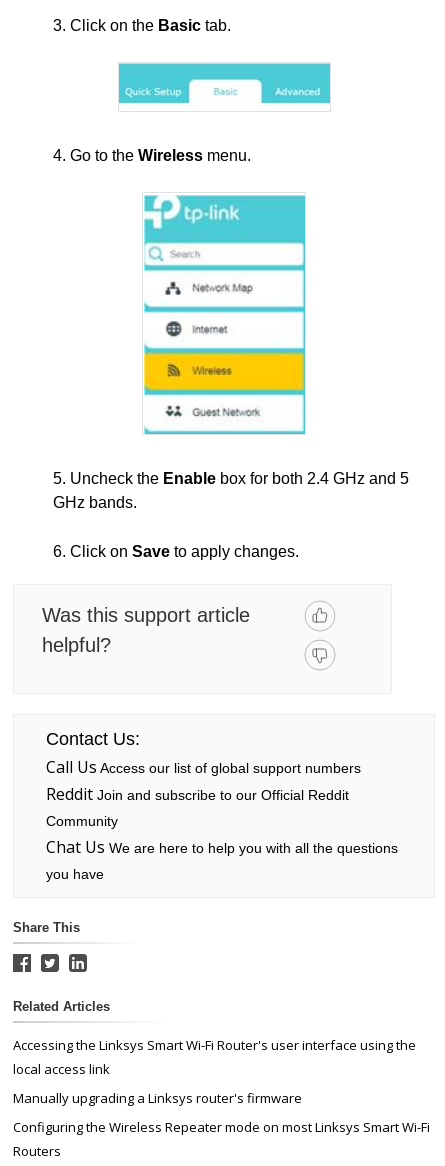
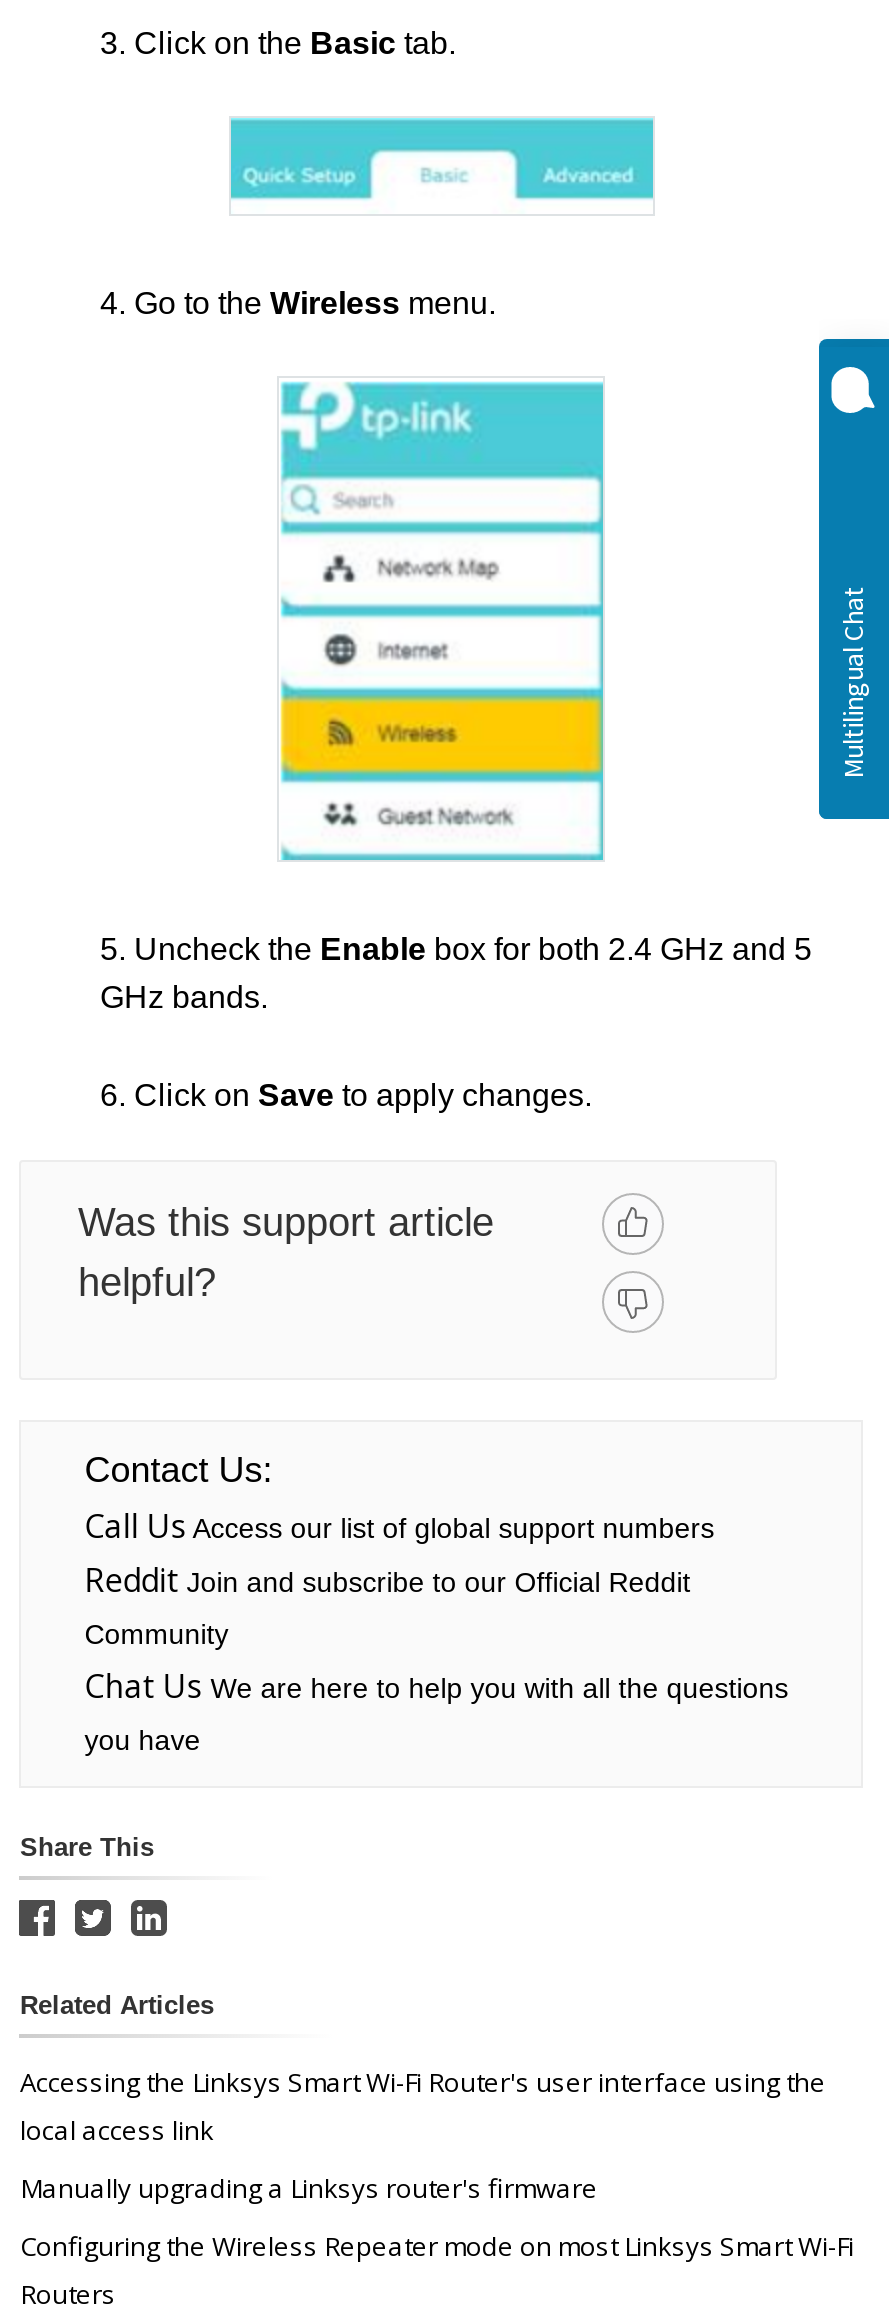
+ [image]
